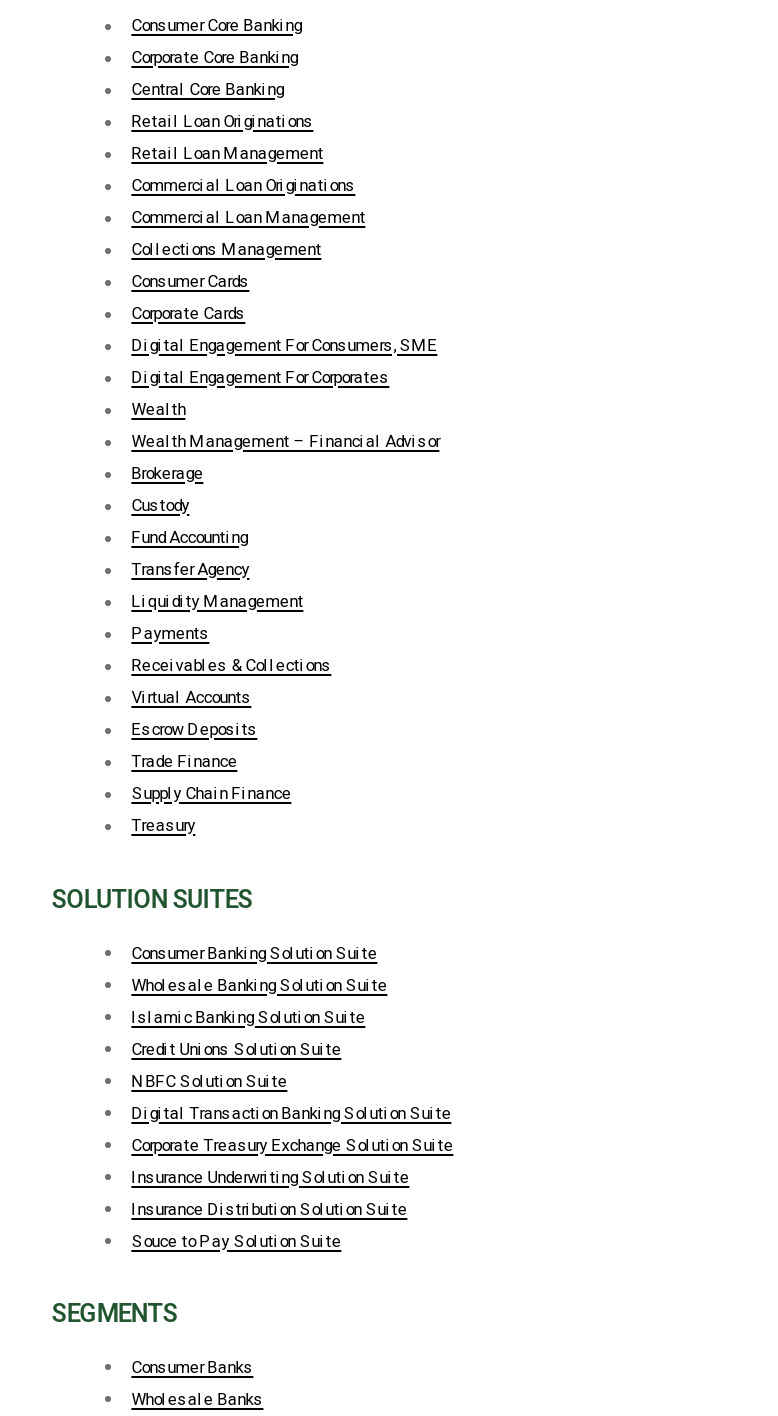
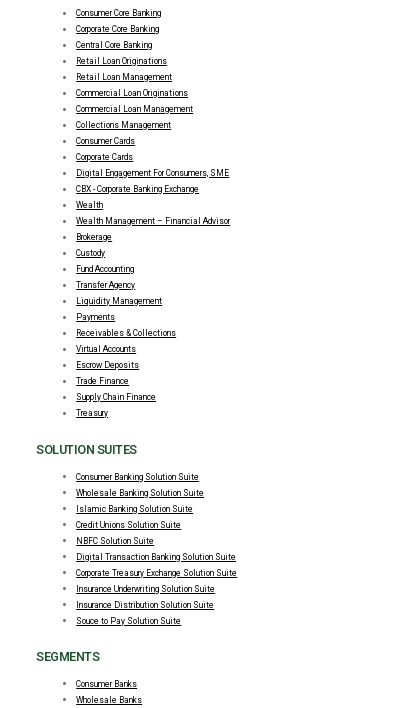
- Digital Engagement For Corporates
+ CBX - Corporate Banking Exchange
